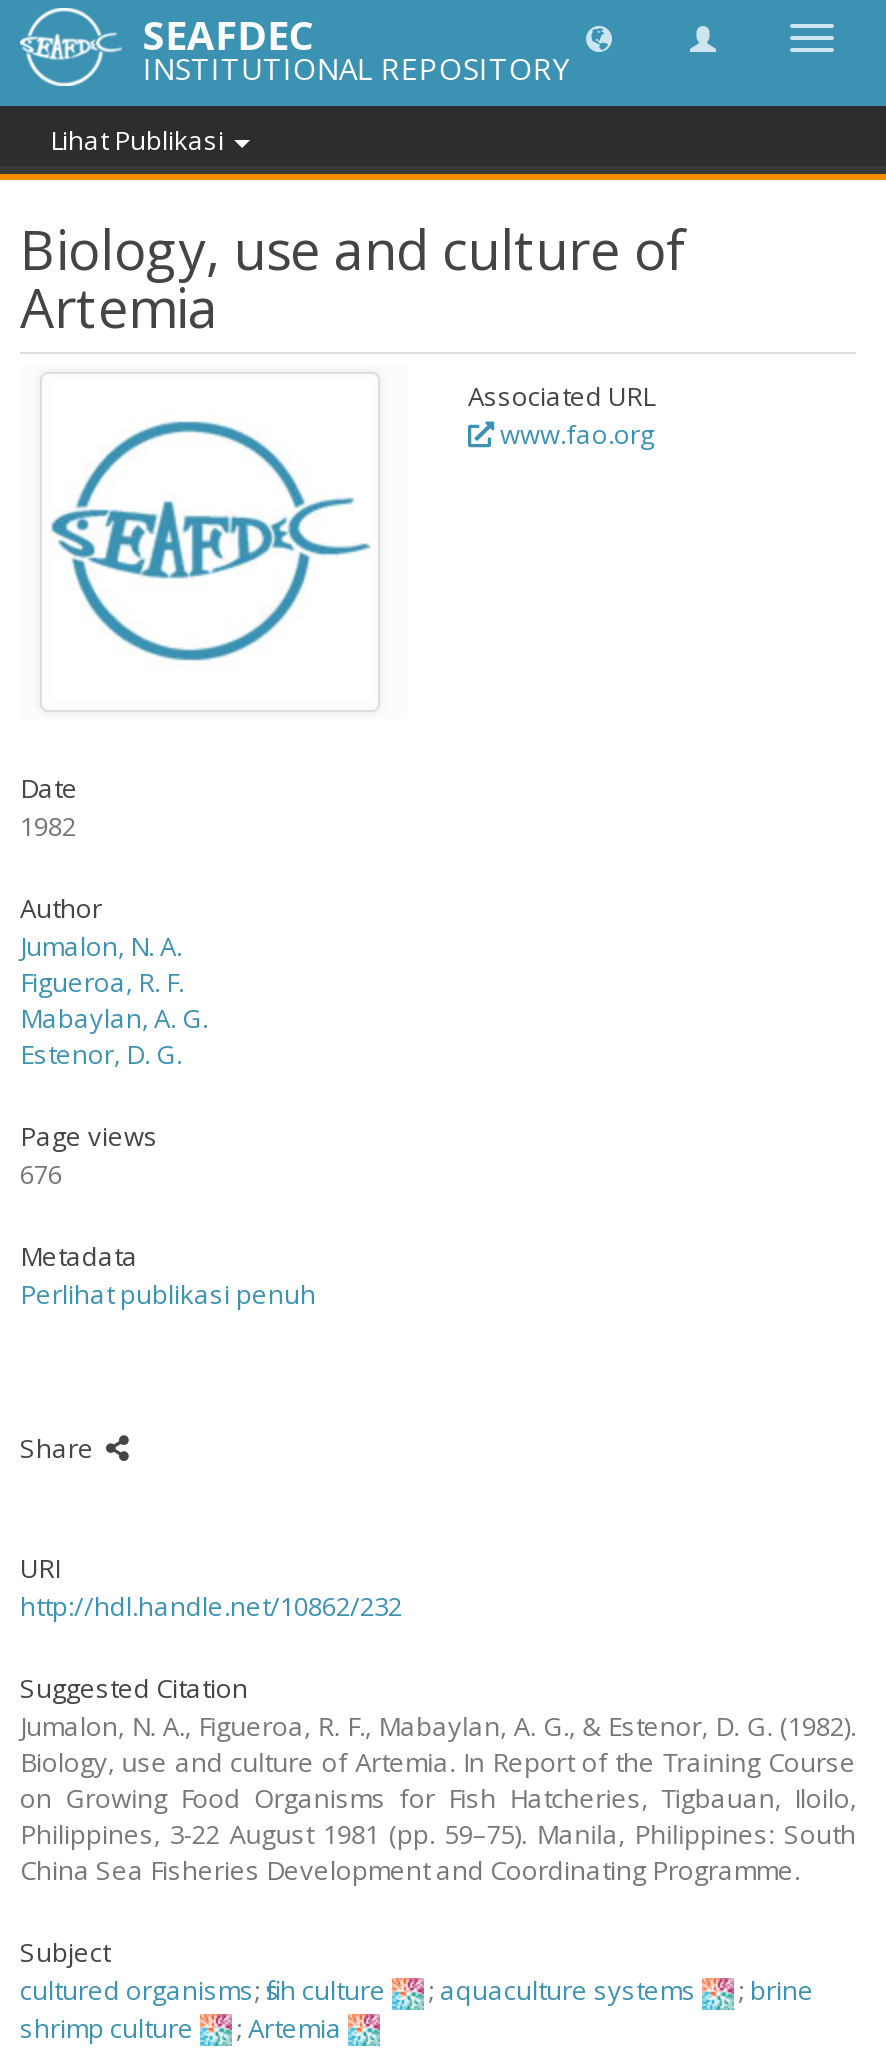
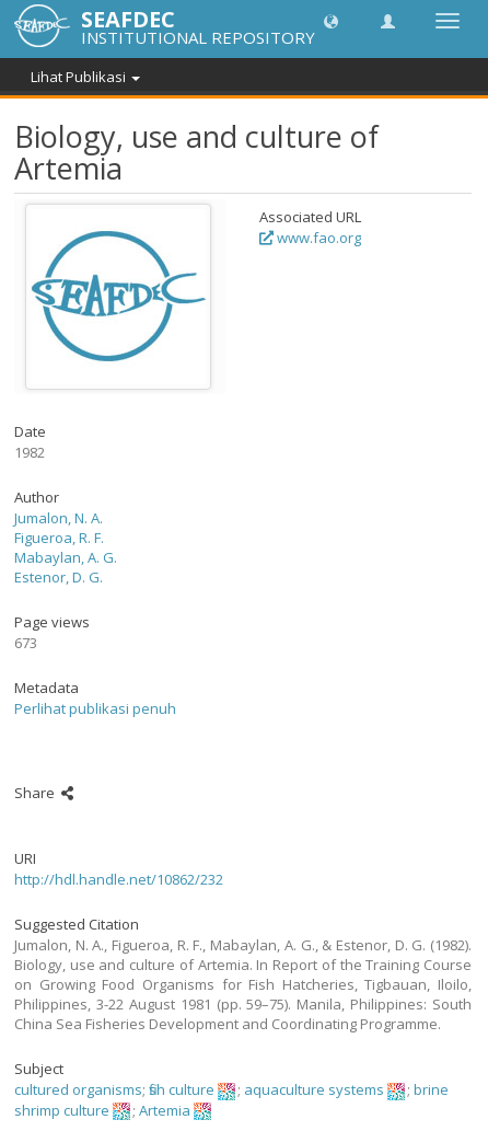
- 676
+ 673
